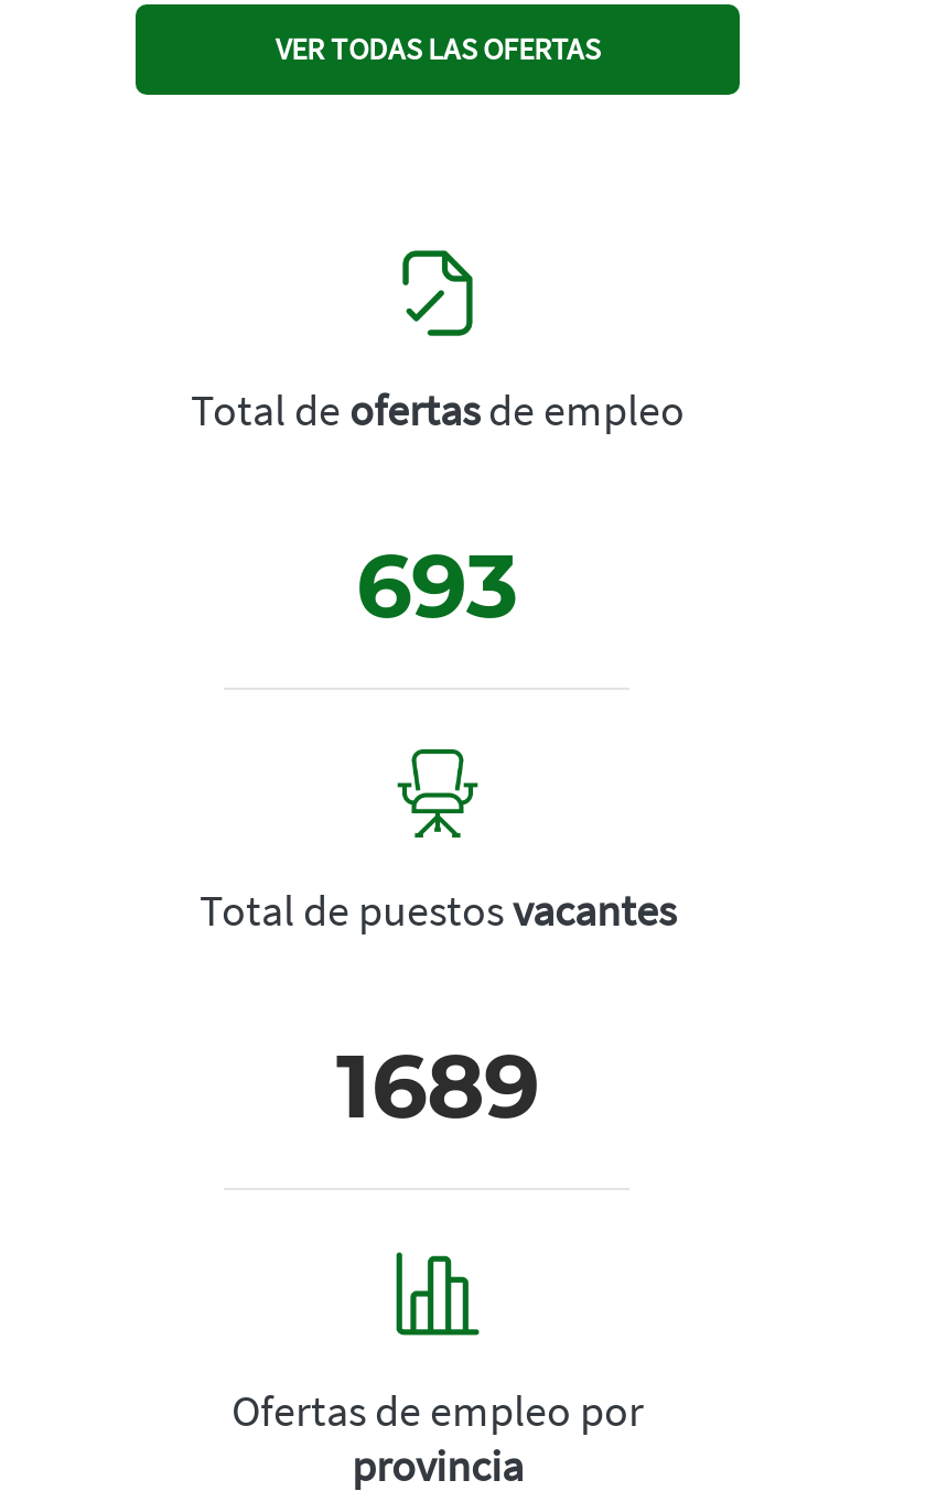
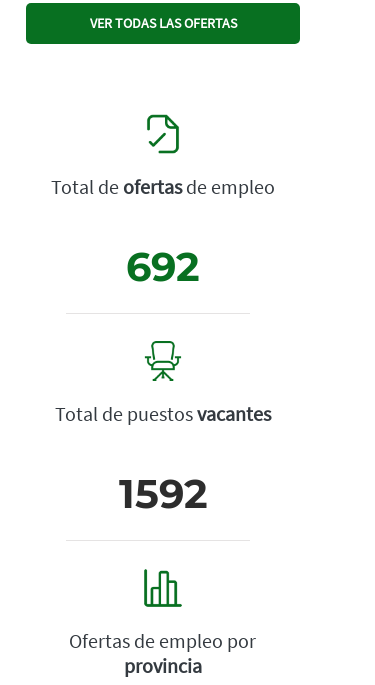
- 693
+ 692

- 1689
+ 1592
